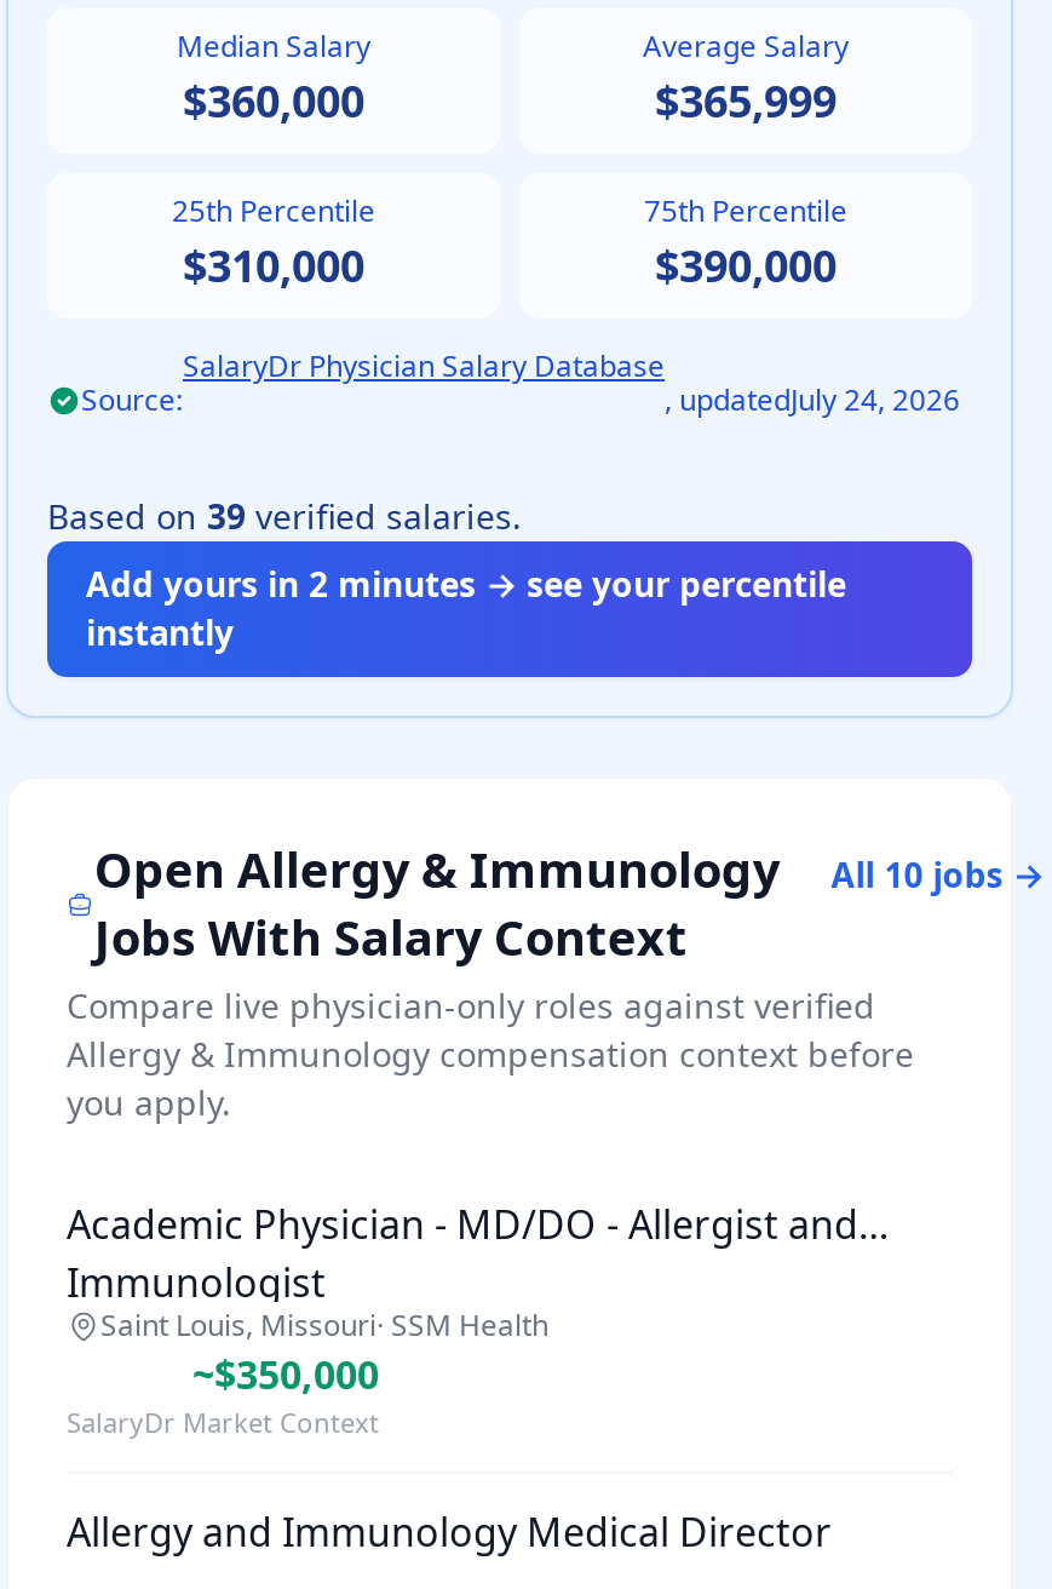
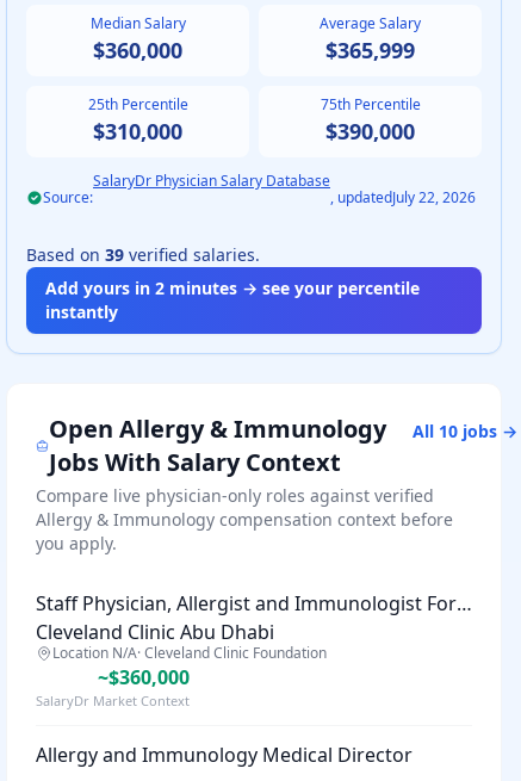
- , updatedJuly 24, 2026
+ , updatedJuly 22, 2026

- Academic Physician - MD/DO - Allergist and
- Immunologist
- Saint Louis, Missouri · SSM Health
- ~$350,000
+ Staff Physician, Allergist and Immunologist For
+ Cleveland Clinic Abu Dhabi
+ Location N/A · Cleveland Clinic Foundation
+ ~$360,000
